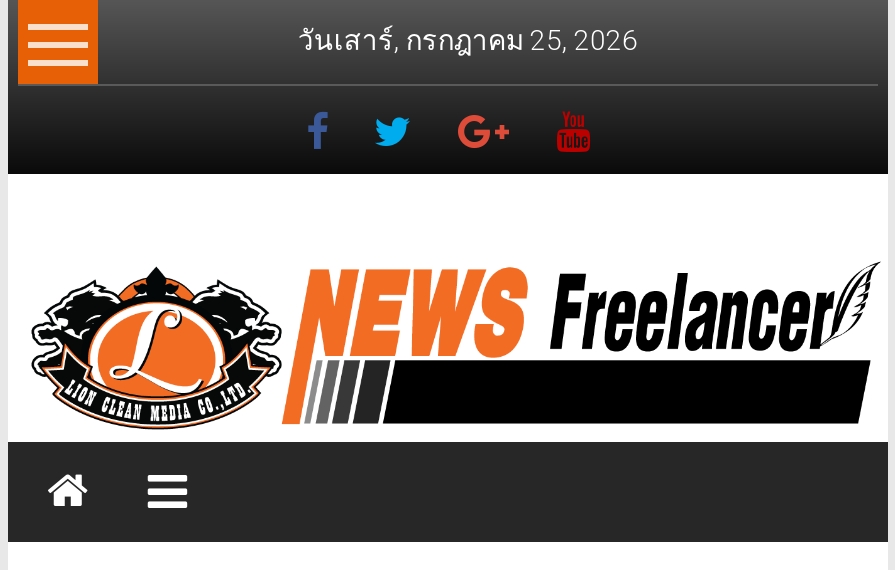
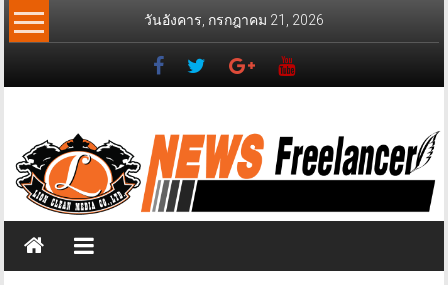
- วันเสาร์, กรกฎาคม 25, 2026
+ วันอังคาร, กรกฎาคม 21, 2026
